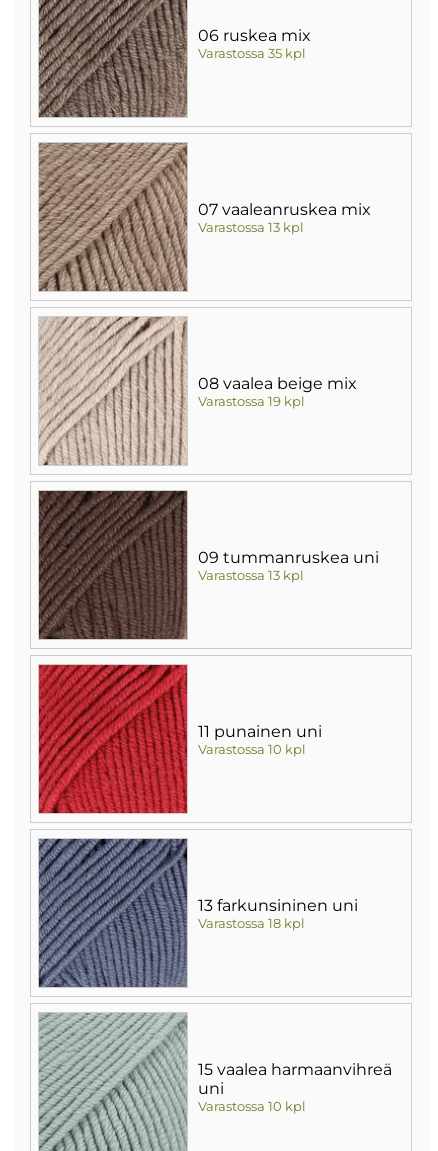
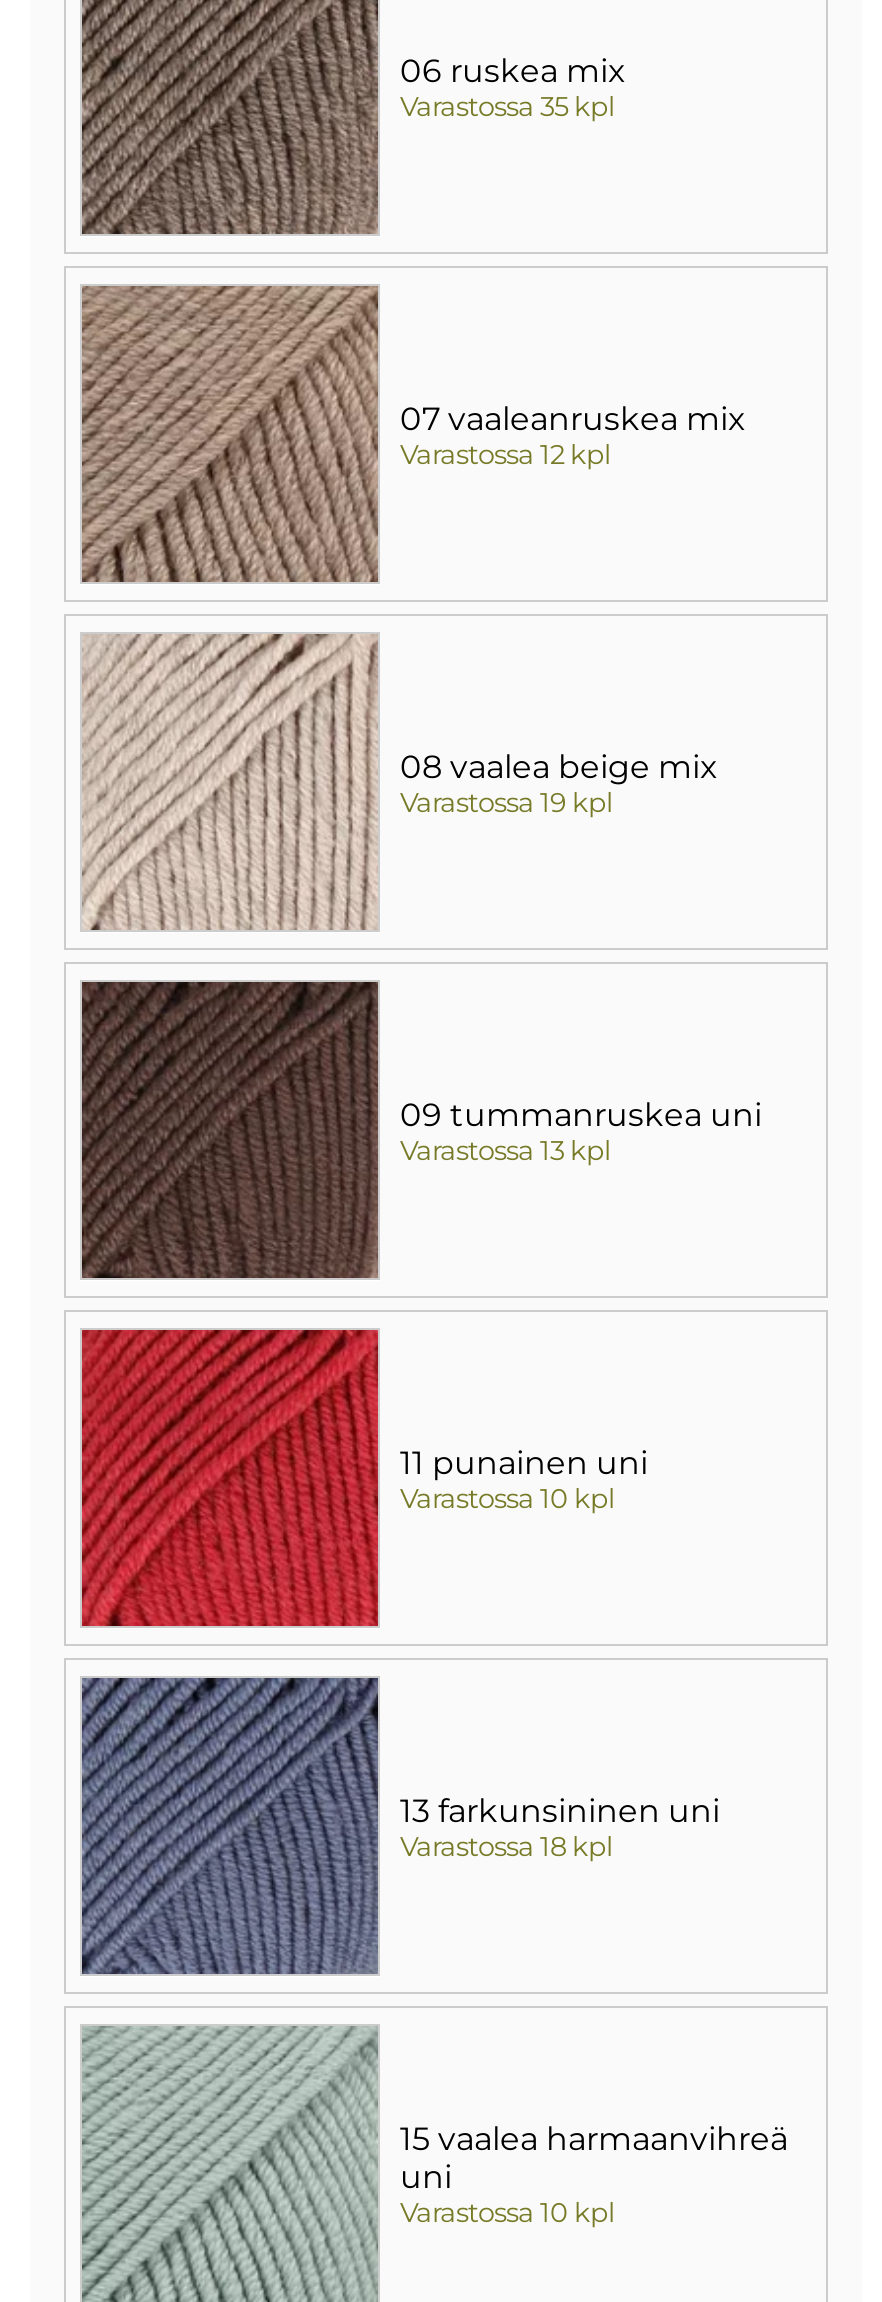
- Varastossa 13 kpl
+ Varastossa 12 kpl
